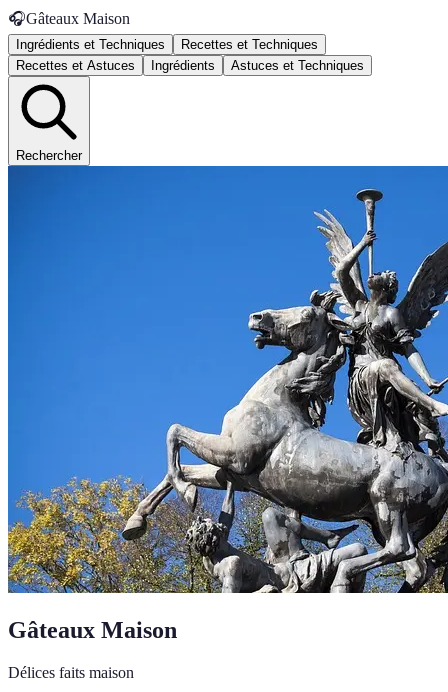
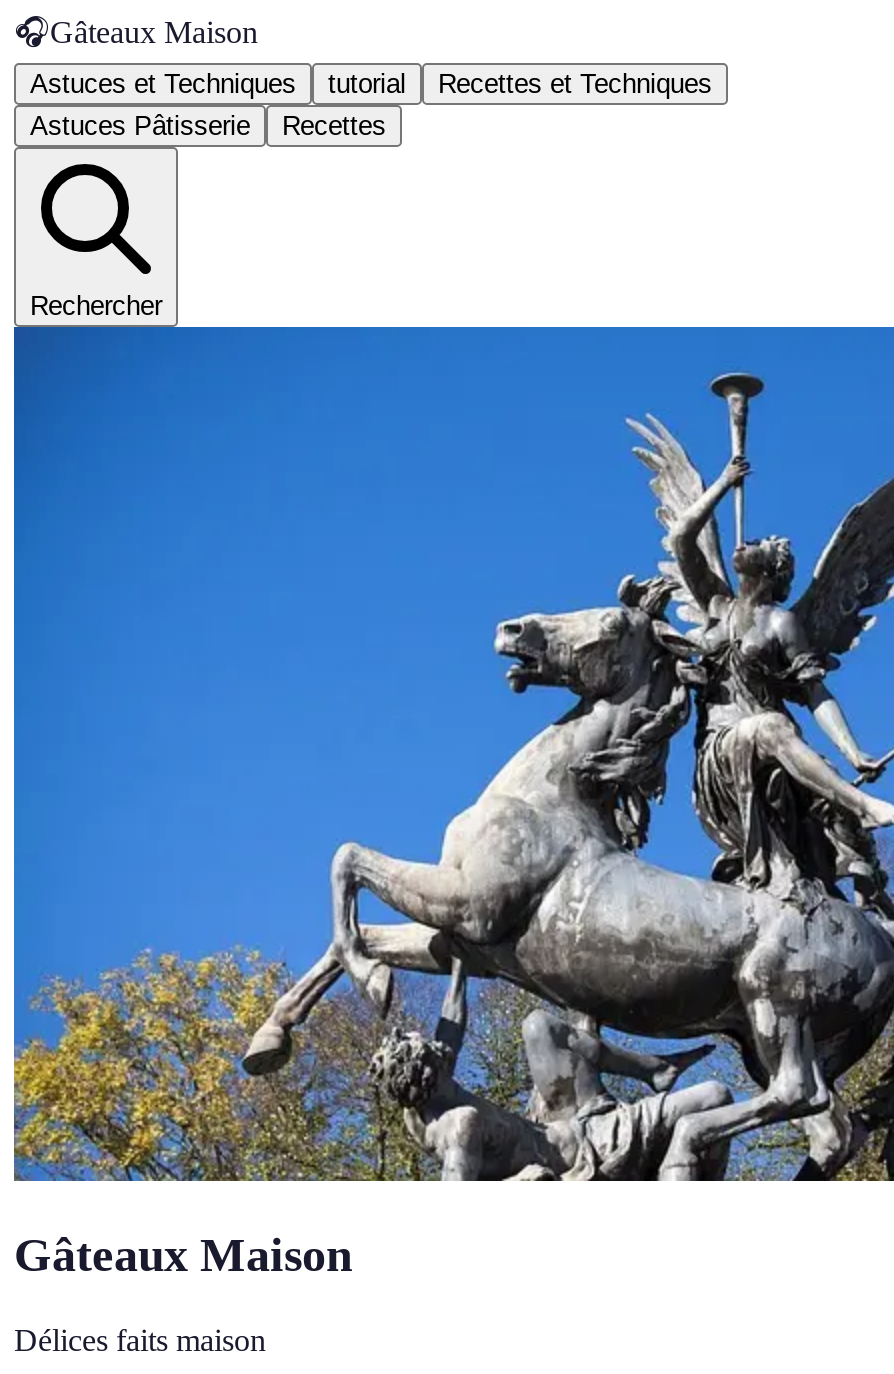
- Ingrédients et Techniques
+ tutorial

- Recettes et Astuces
- Ingrédients
+ Astuces Pâtisserie
+ Recettes

moved up: Astuces et Techniques
